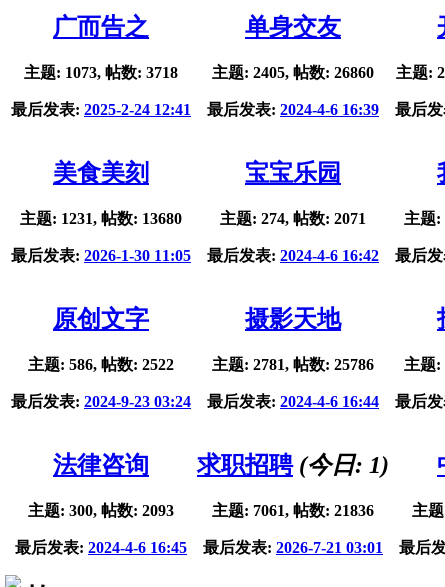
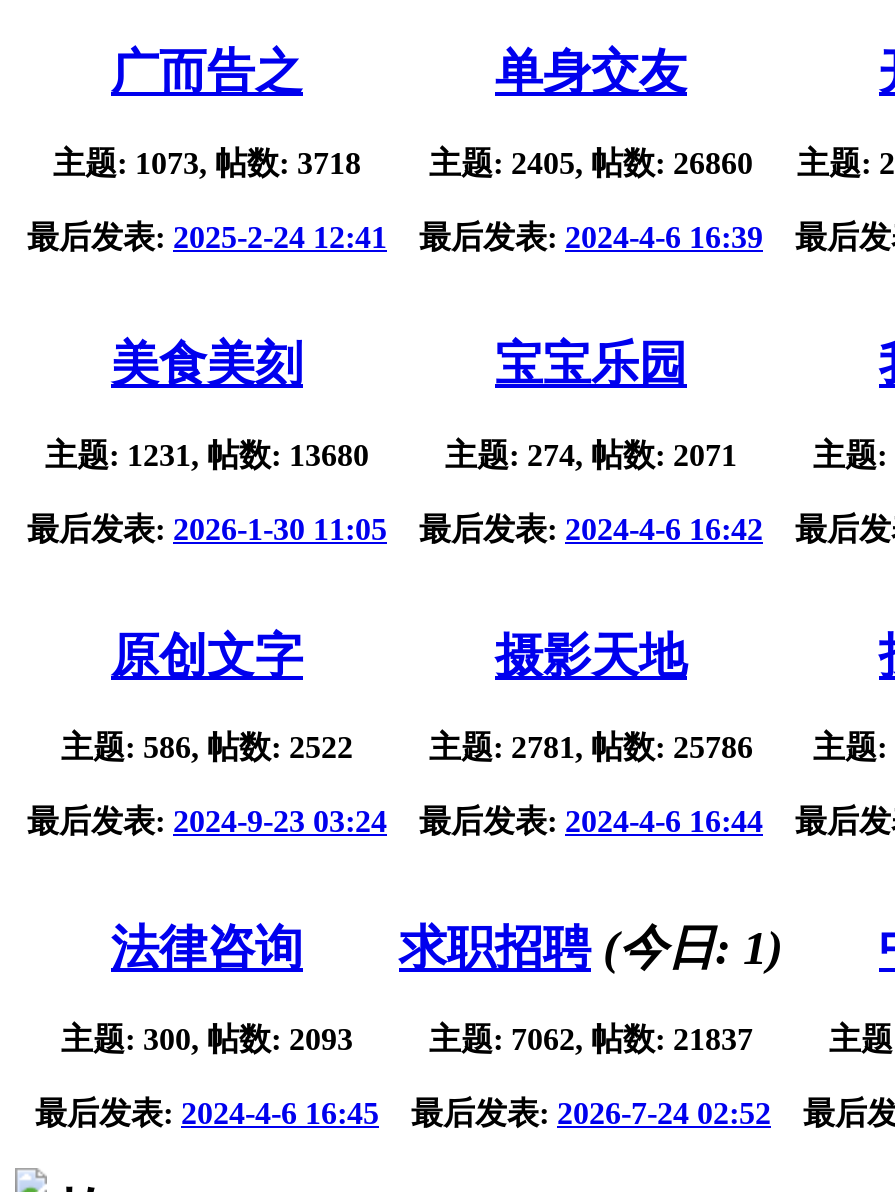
- 主题: 7061, 帖数: 21836
+ 主题: 7062, 帖数: 21837

- 最后发表: 2026-7-21 03:01
+ 最后发表: 2026-7-24 02:52
